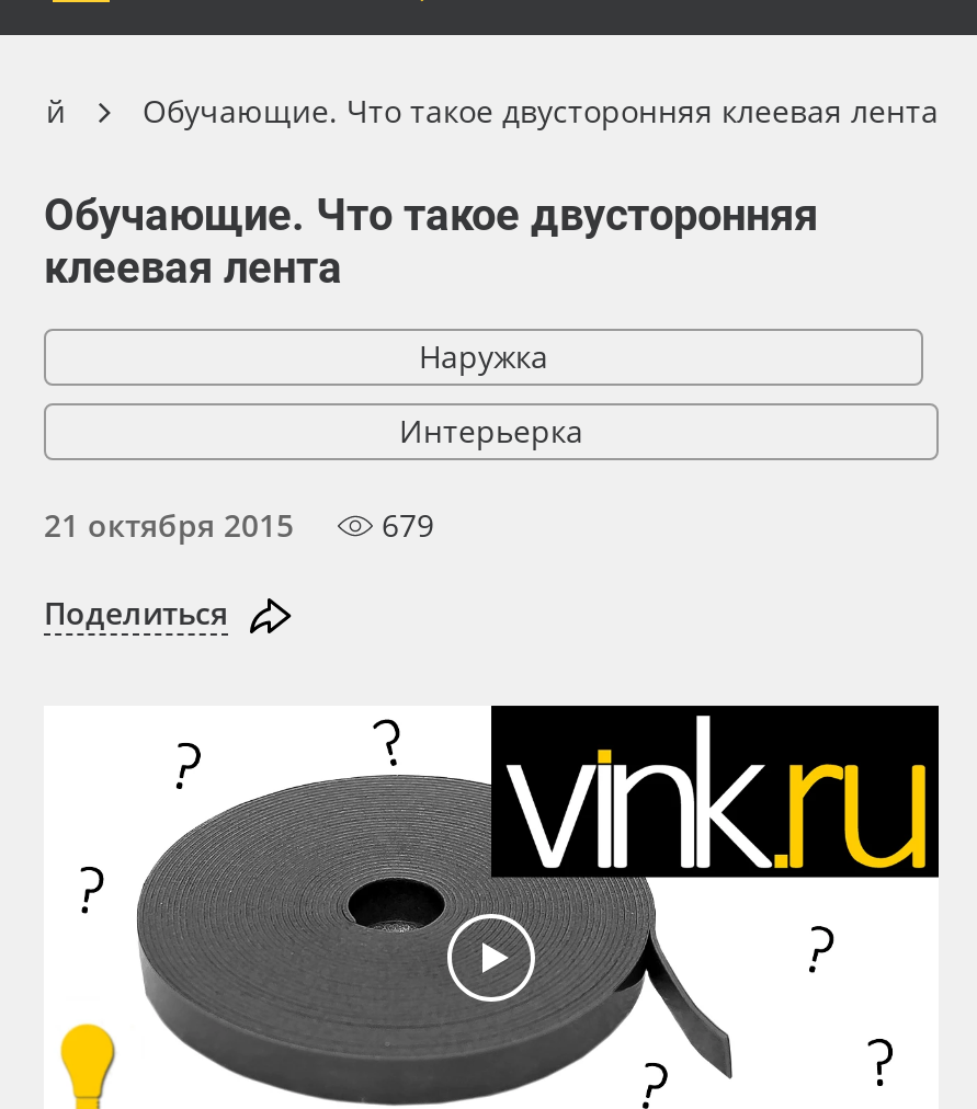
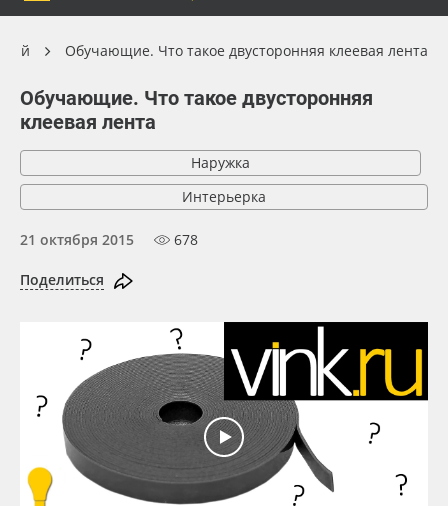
- 679
+ 678
